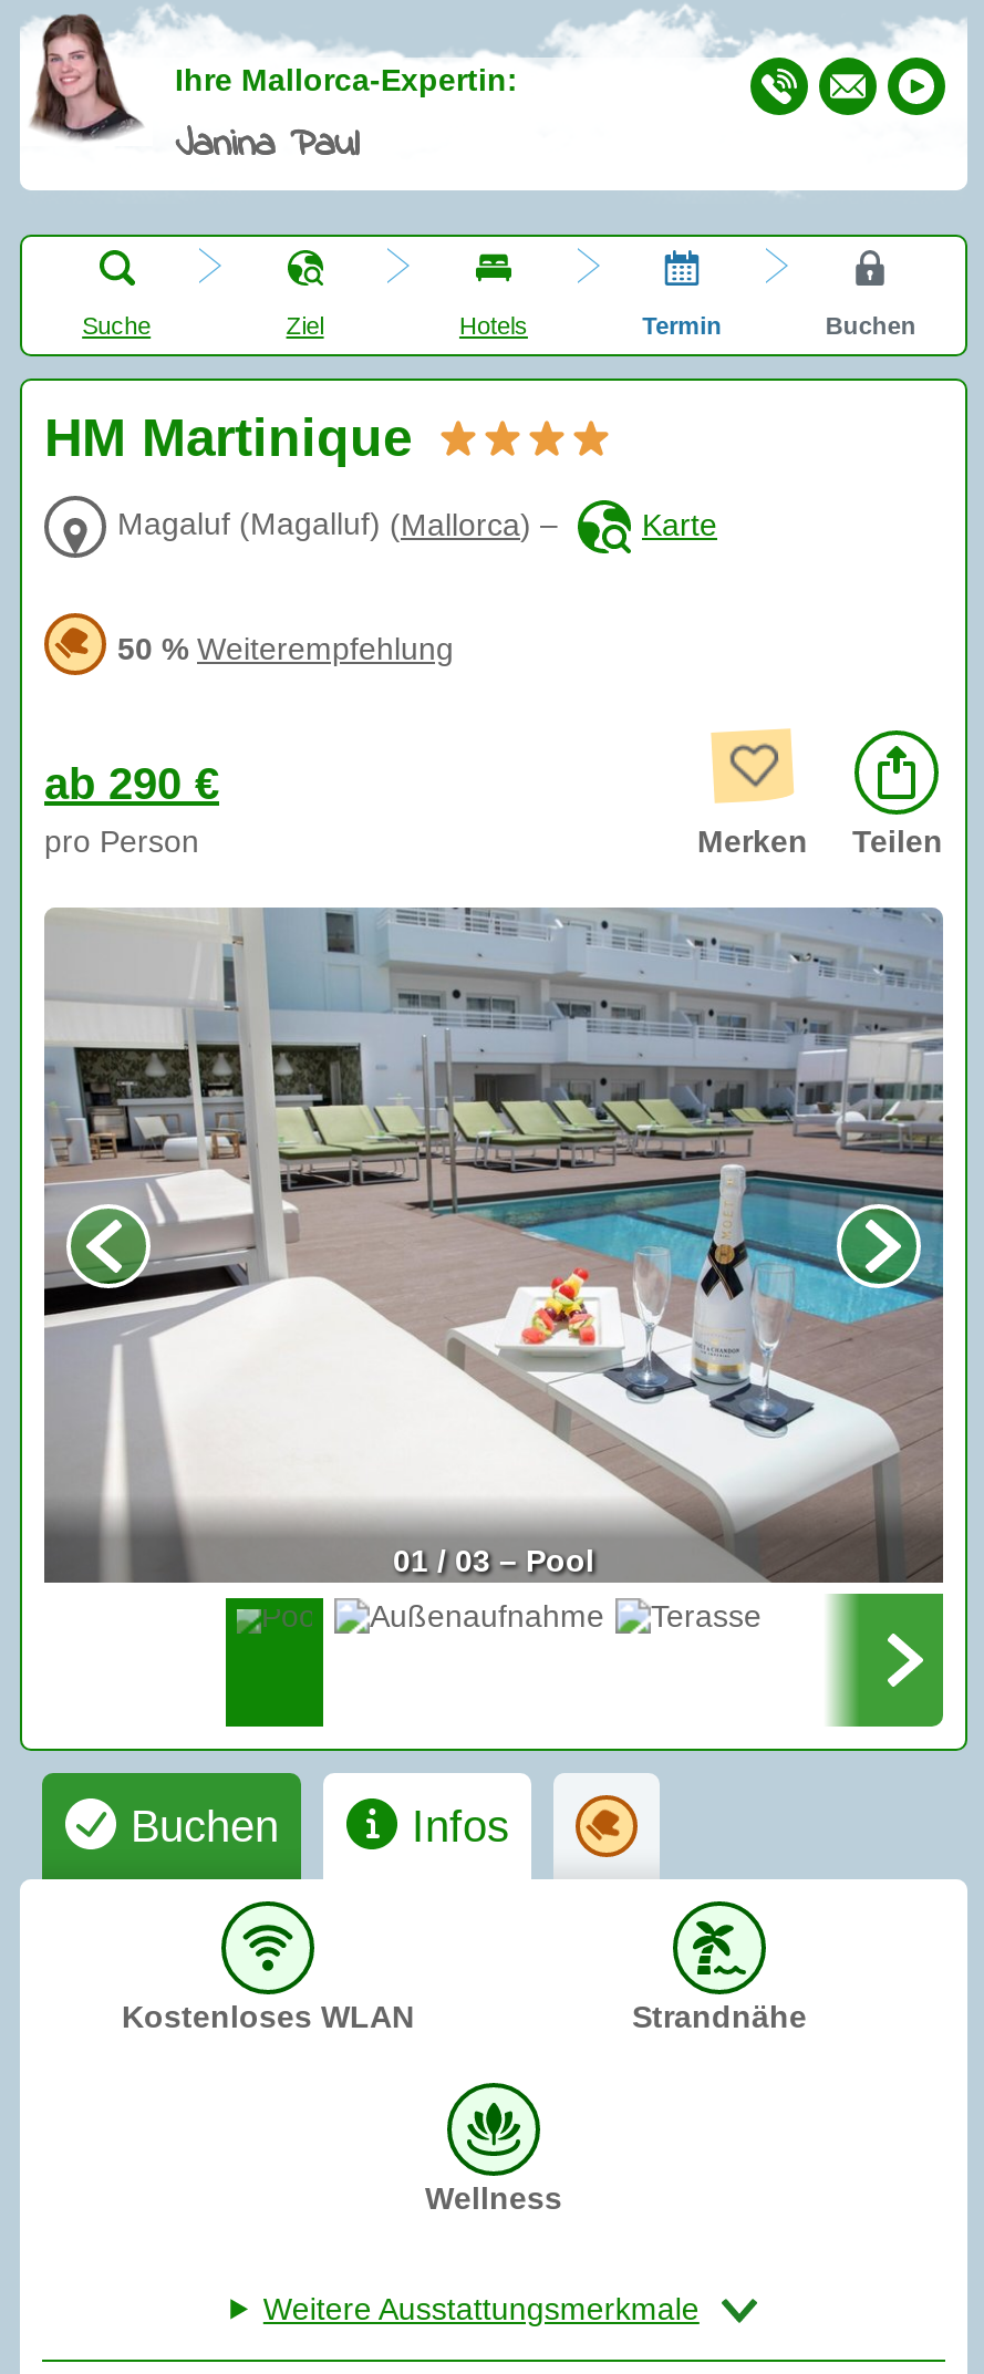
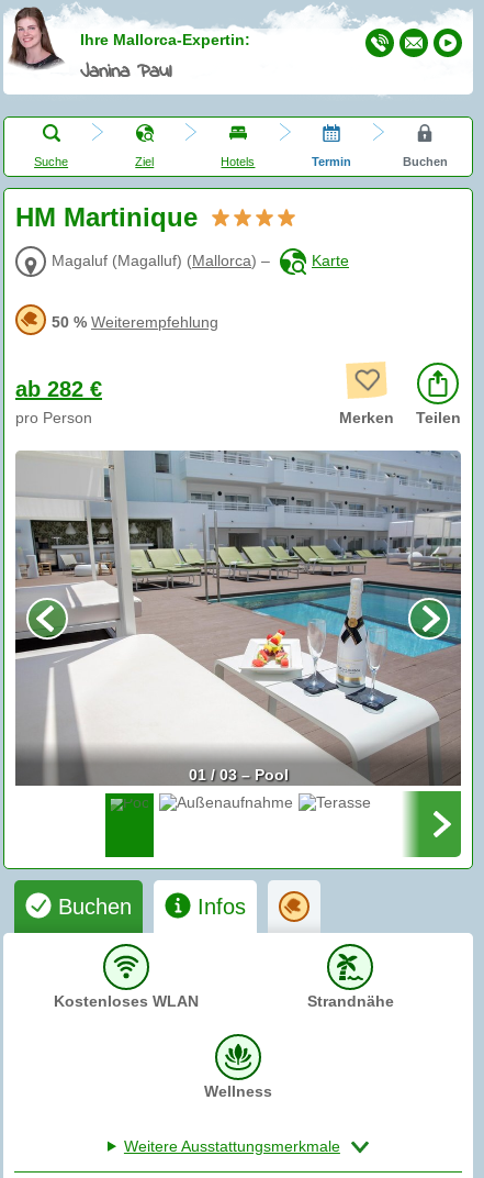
- ab 290 €
+ ab 282 €
